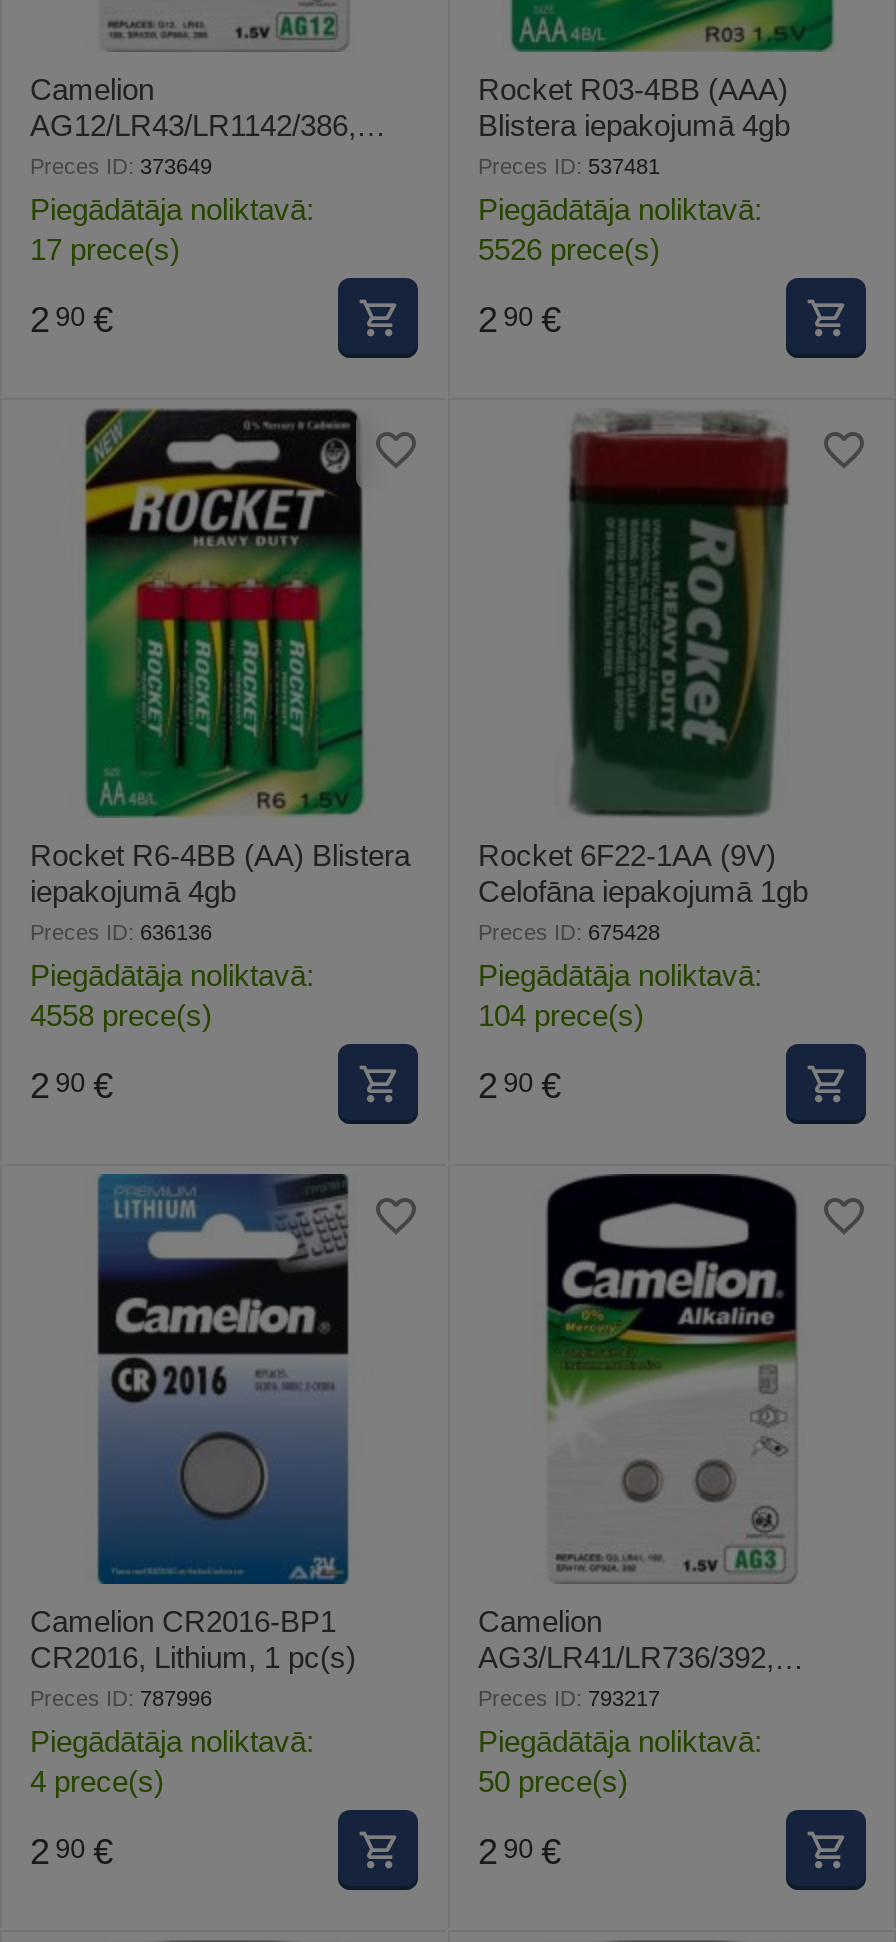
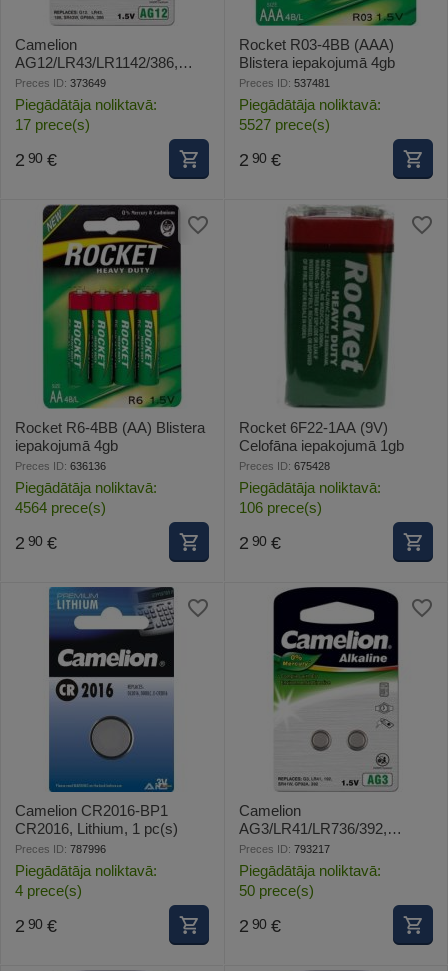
- 5526 prece(s)
+ 5527 prece(s)

- 4558 prece(s)
+ 4564 prece(s)

- 104 prece(s)
+ 106 prece(s)
